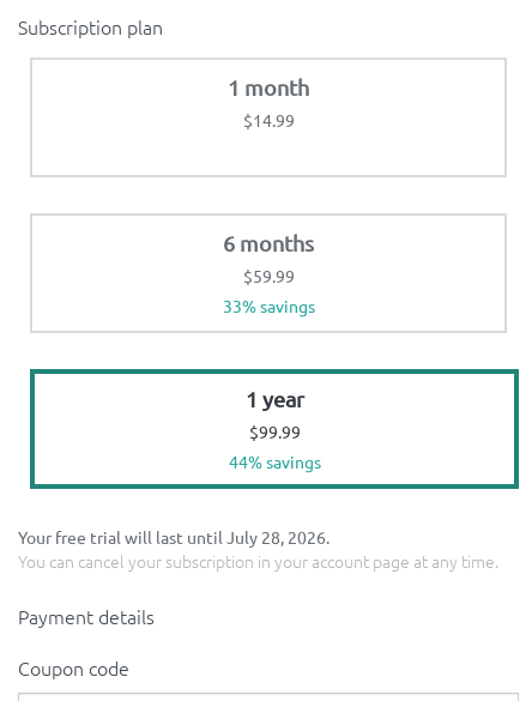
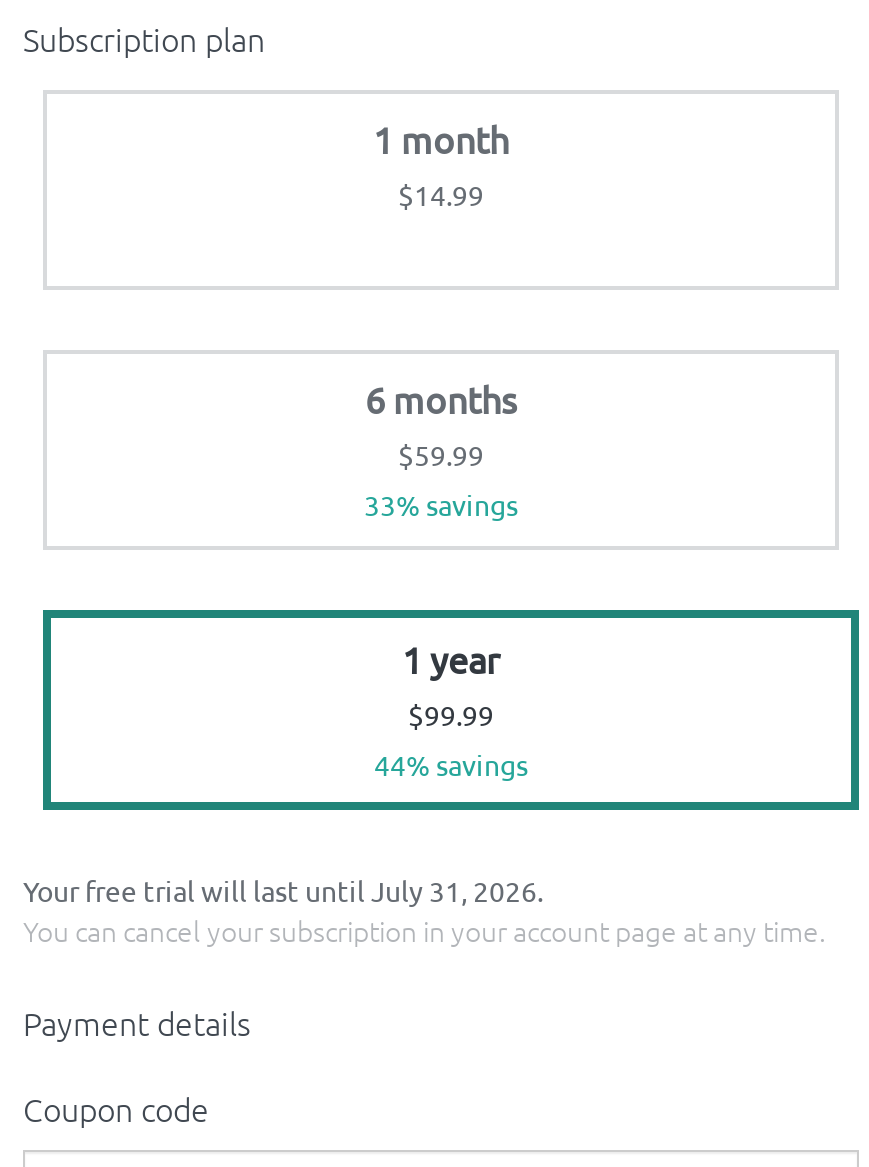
- Your free trial will last until July 28, 2026.
+ Your free trial will last until July 31, 2026.
